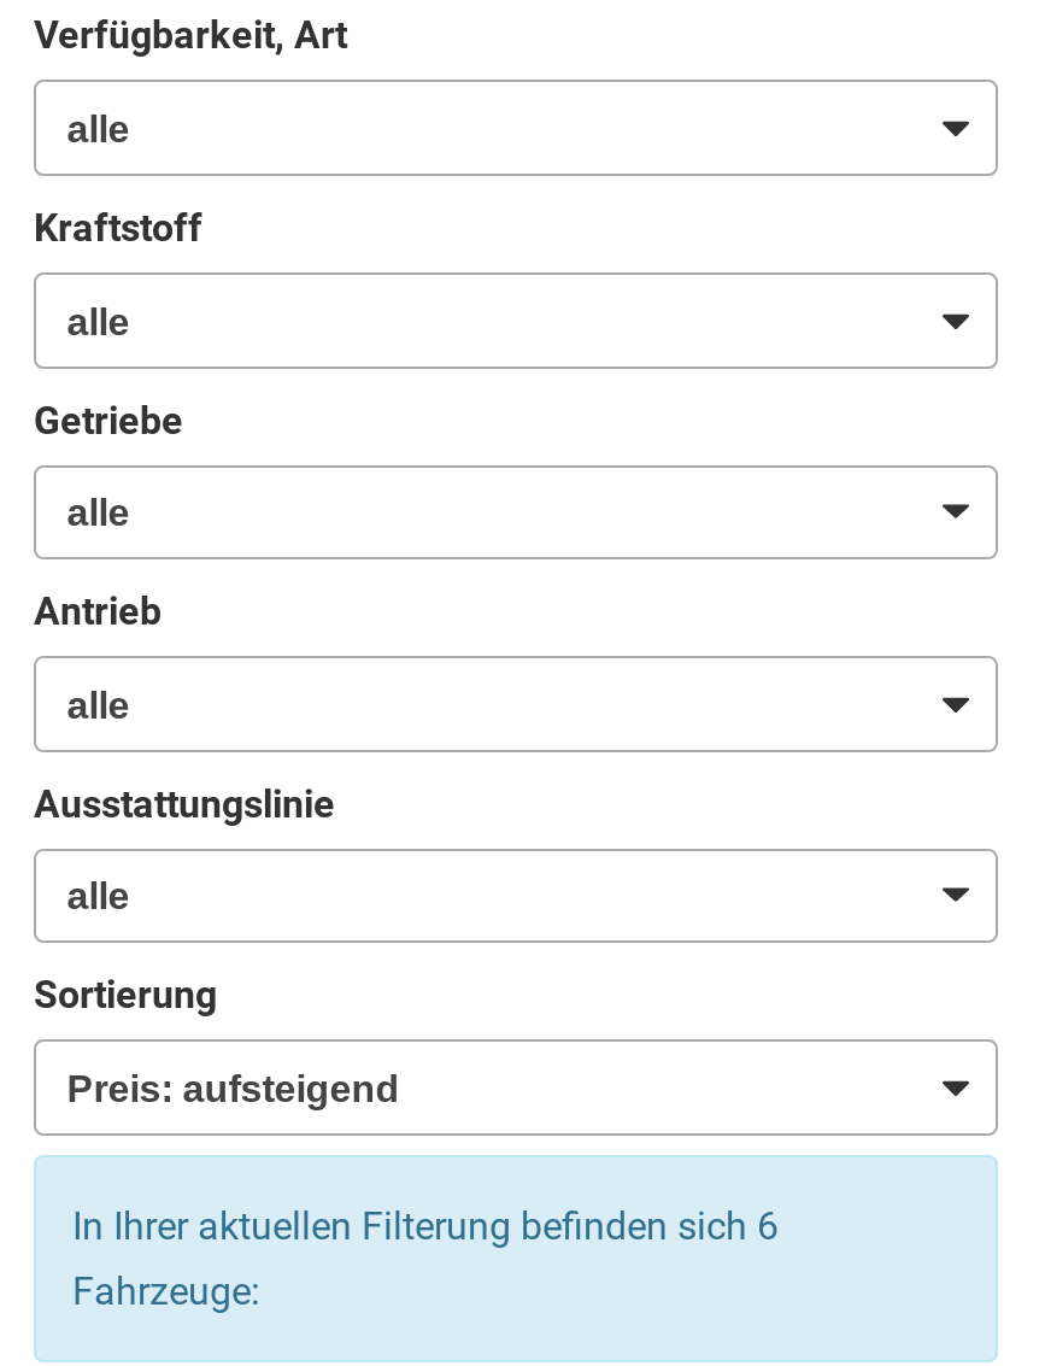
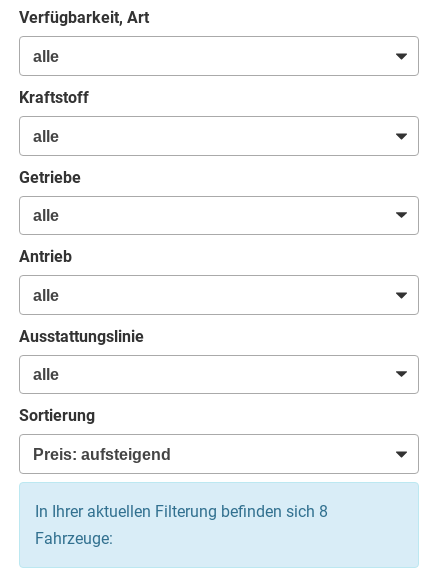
- In Ihrer aktuellen Filterung befinden sich 6
+ In Ihrer aktuellen Filterung befinden sich 8
